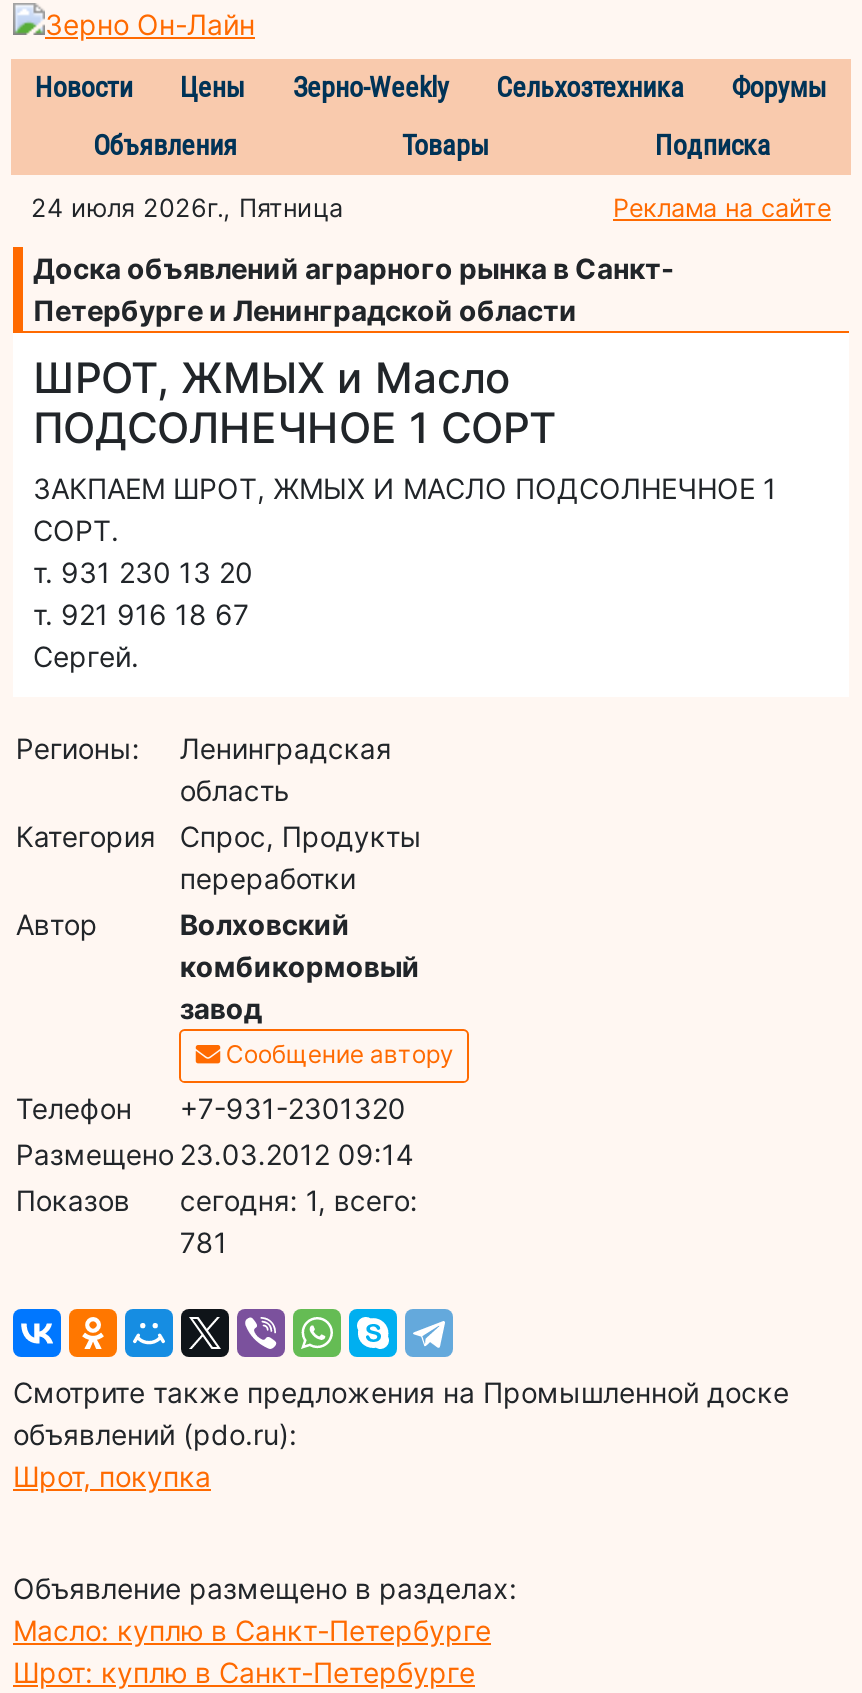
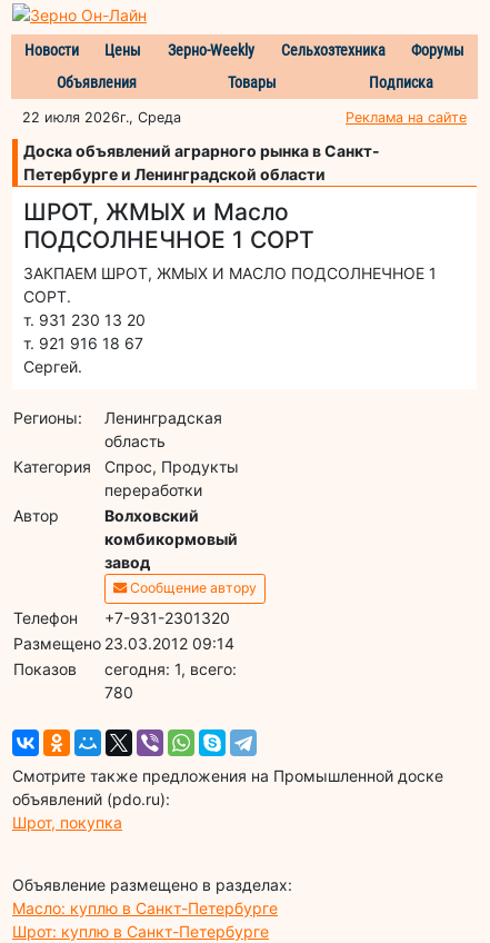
- 24 июля 2026г., Пятница
+ 22 июля 2026г., Среда

- 781
+ 780
